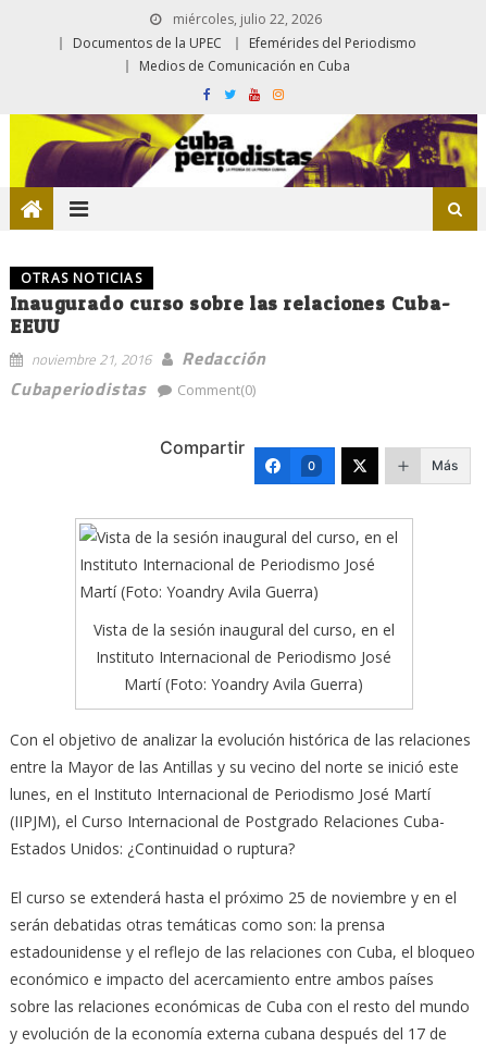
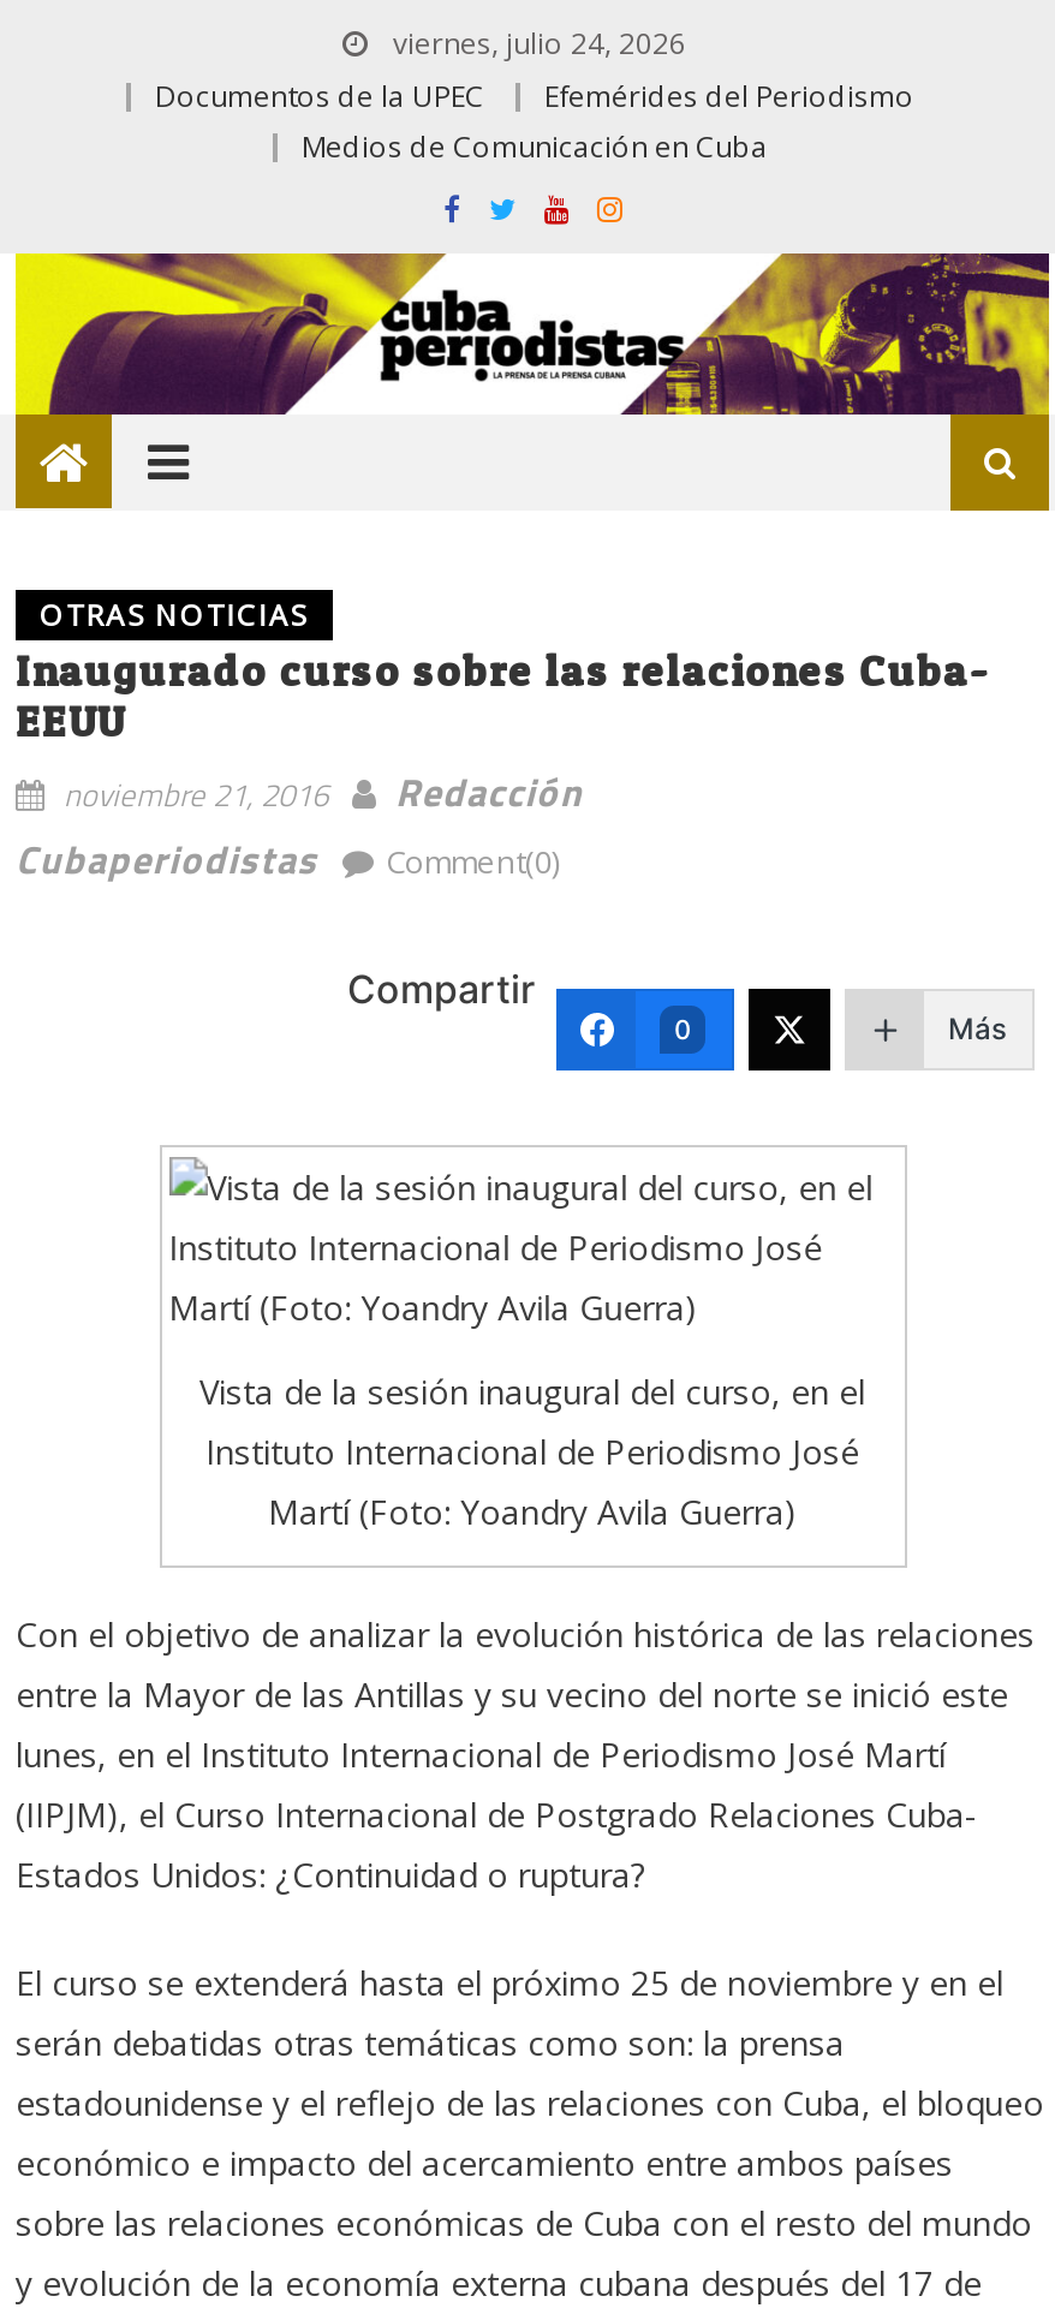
- miércoles, julio 22, 2026
+ viernes, julio 24, 2026
